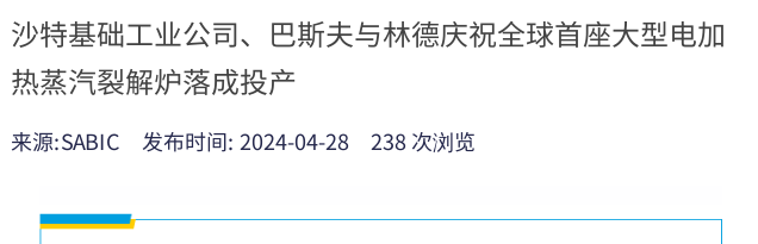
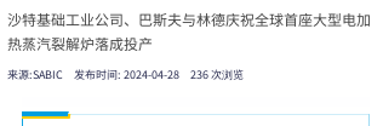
- 来源:SABIC 发布时间: 2024-04-28 238次浏览
+ 来源:SABIC 发布时间: 2024-04-28 236次浏览
